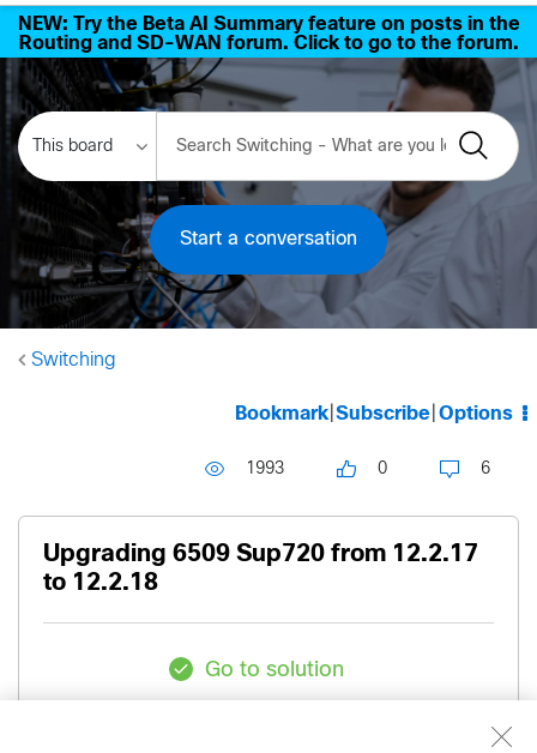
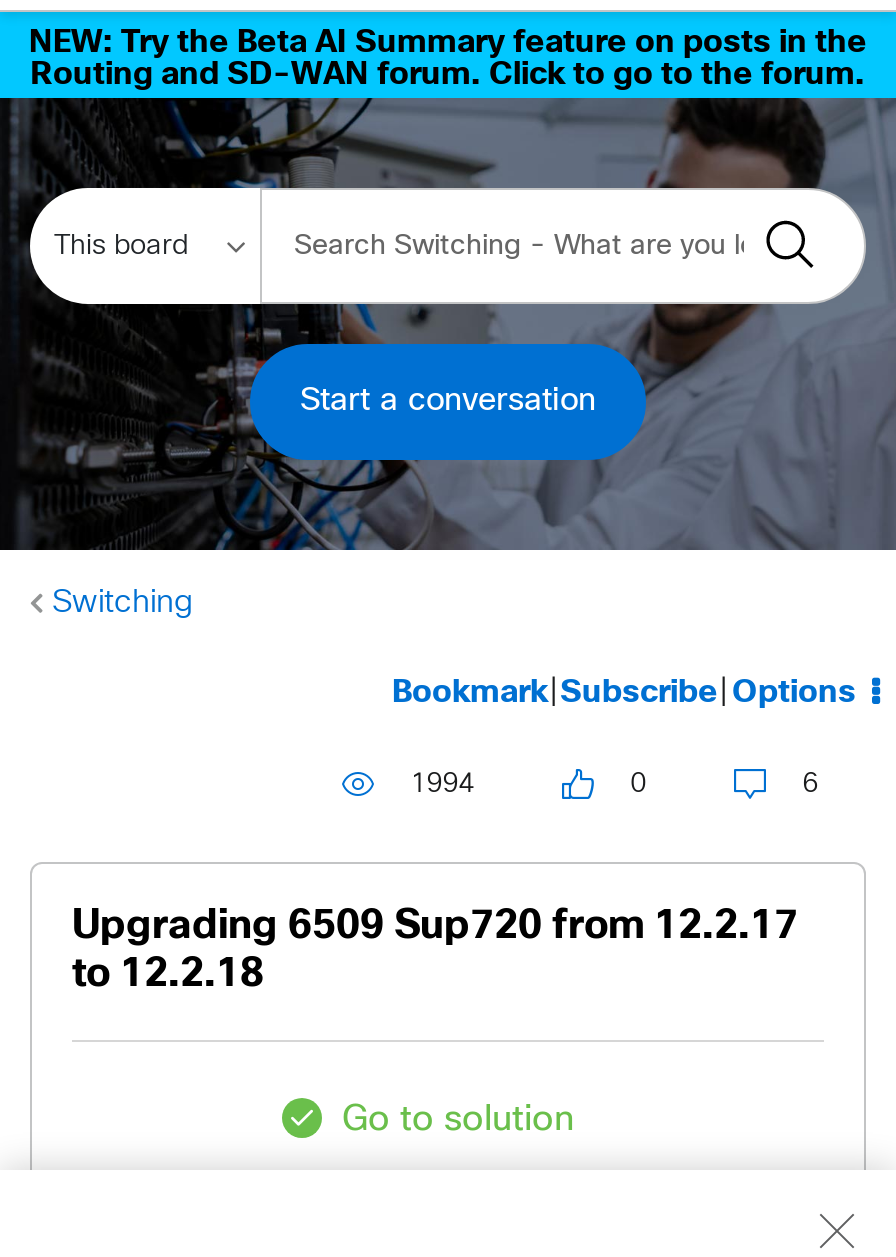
- 1993
+ 1994
